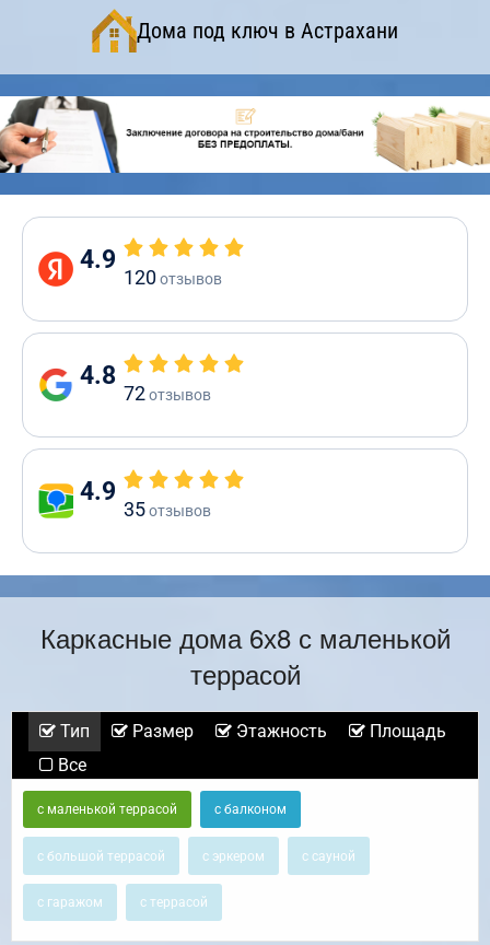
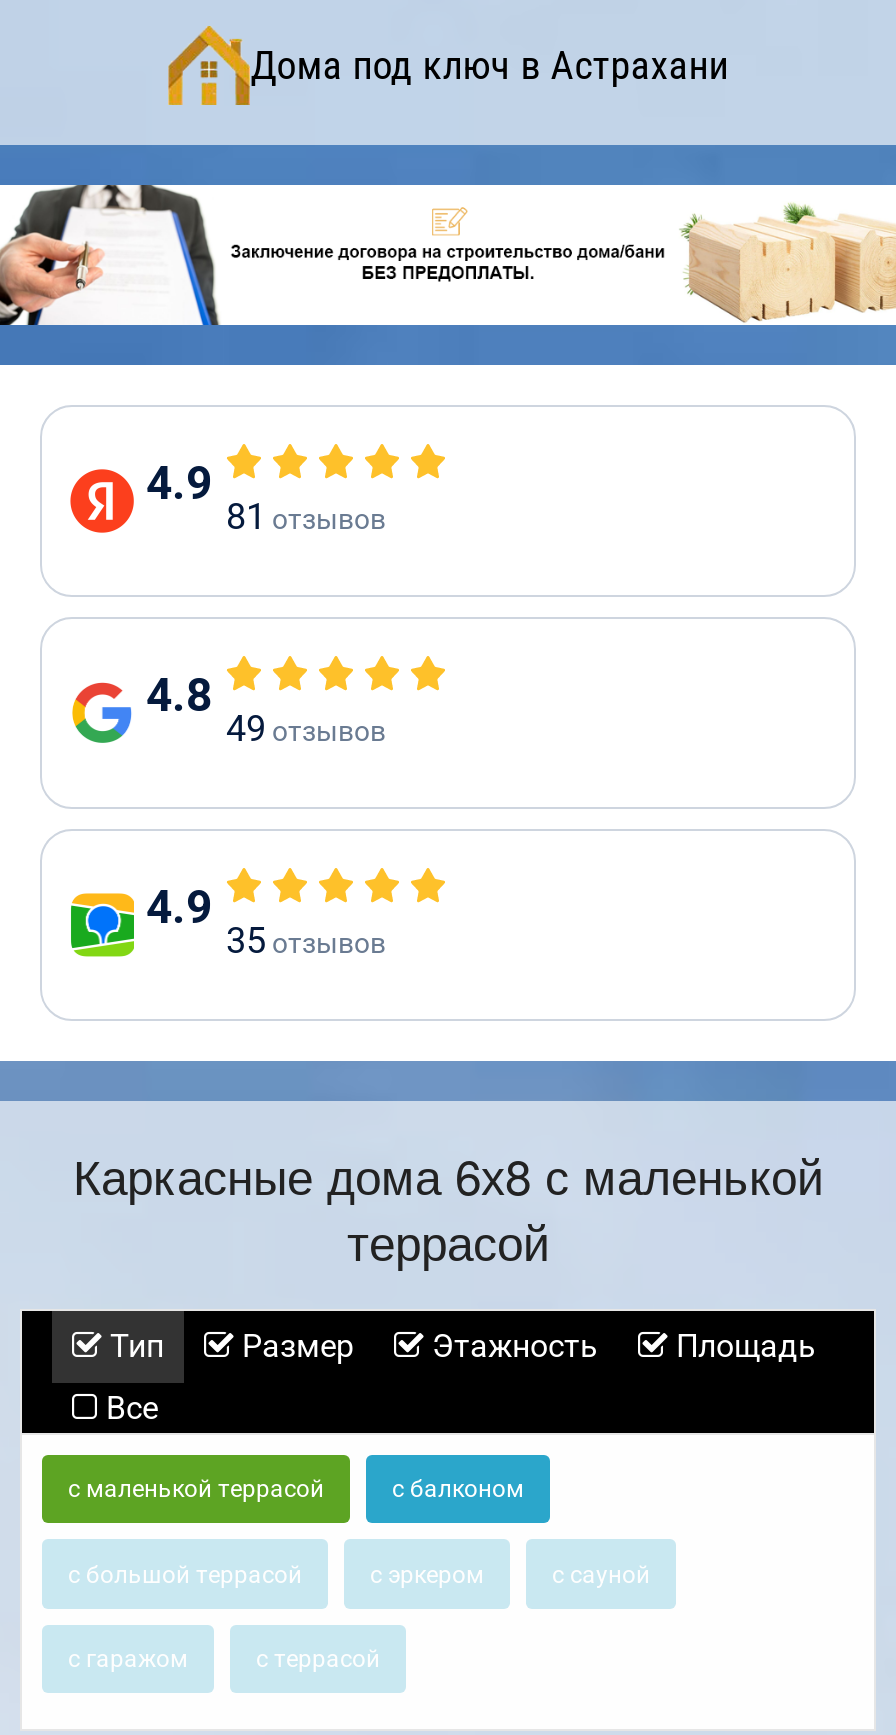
- 120 отзывов
+ 81 отзывов

- 72 отзывов
+ 49 отзывов
